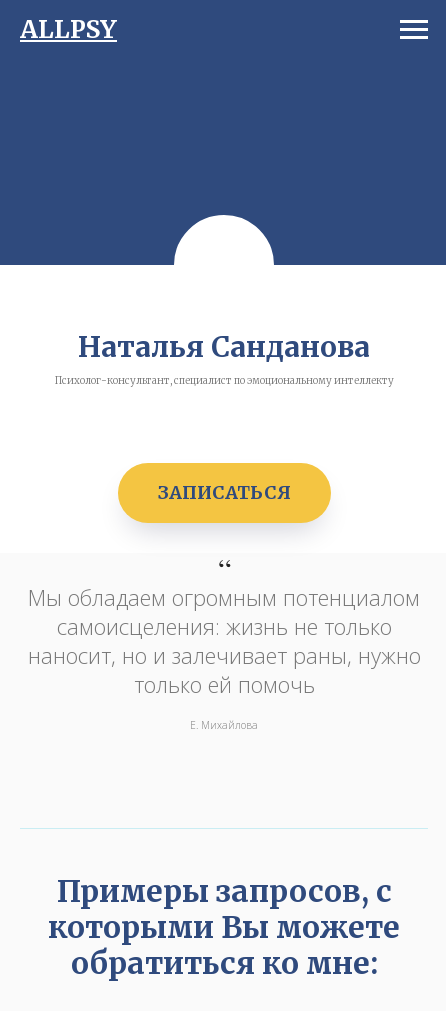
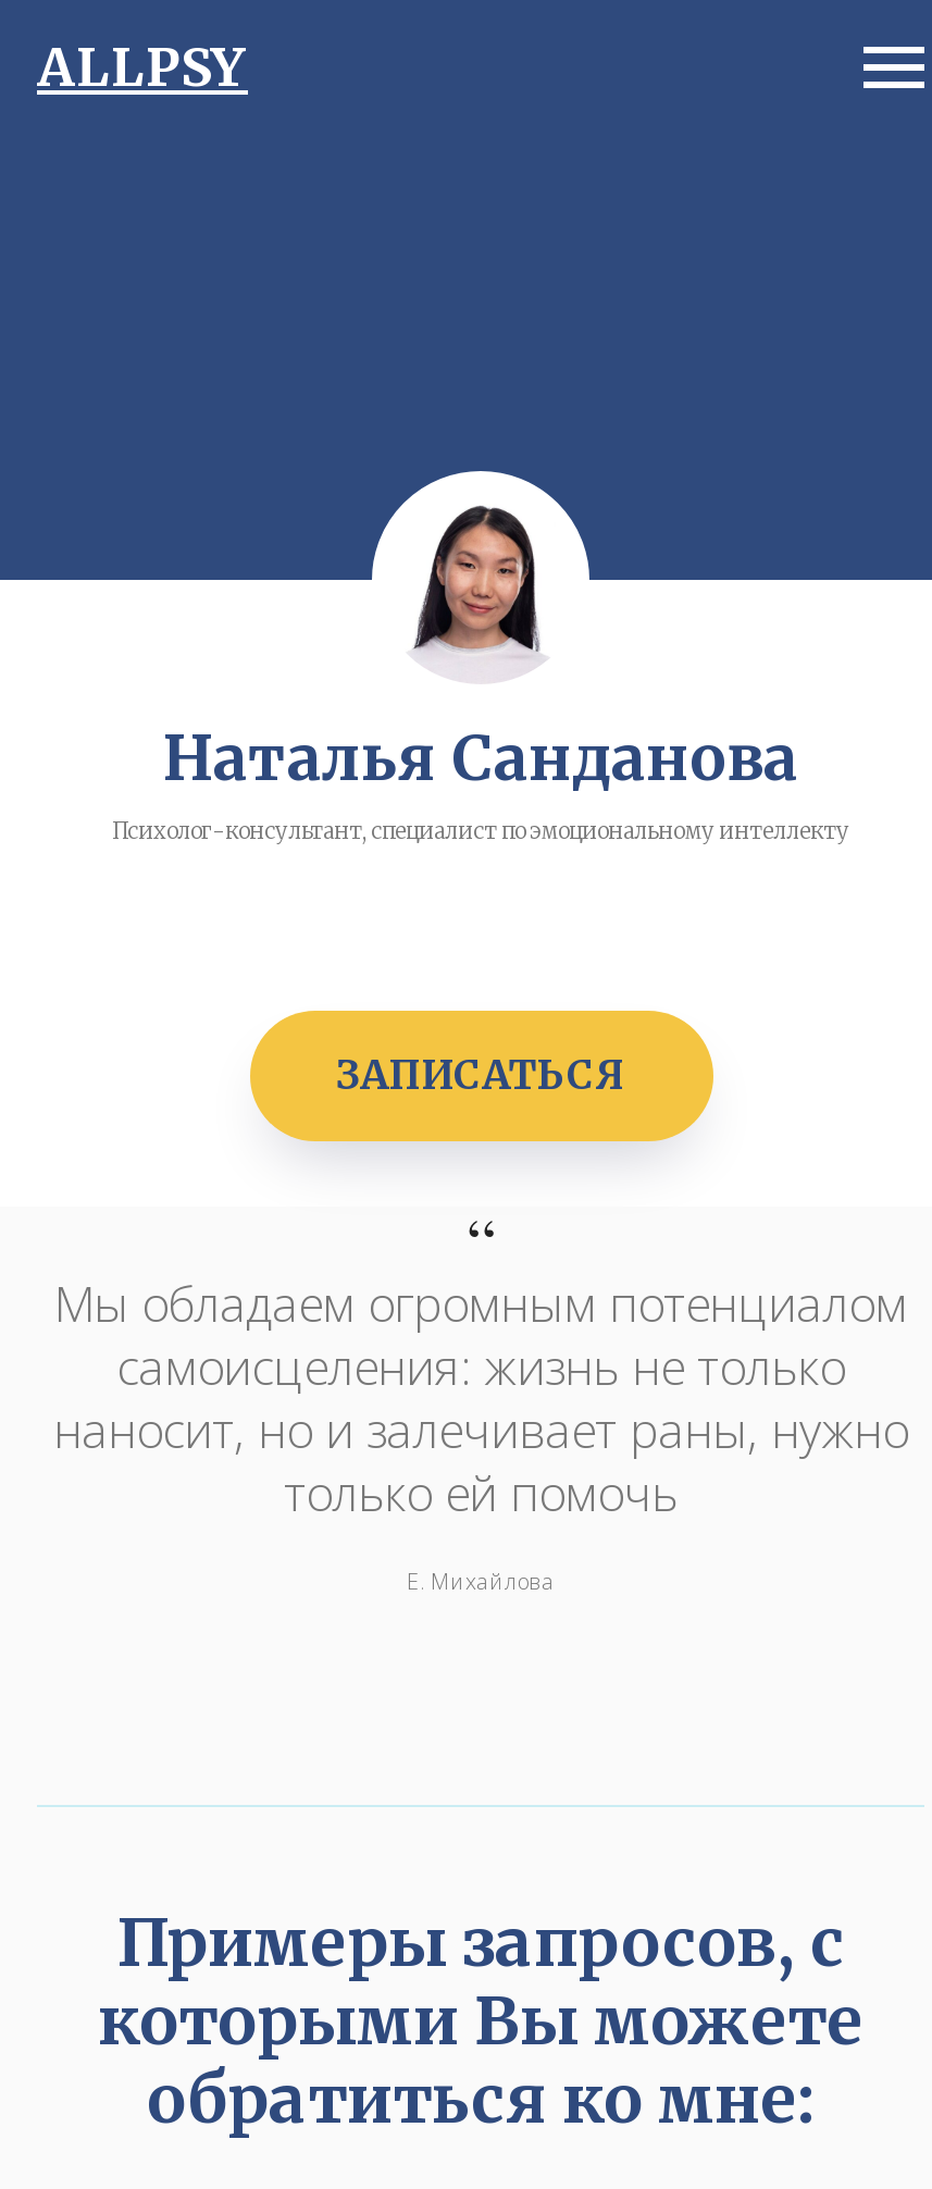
+ [image]
